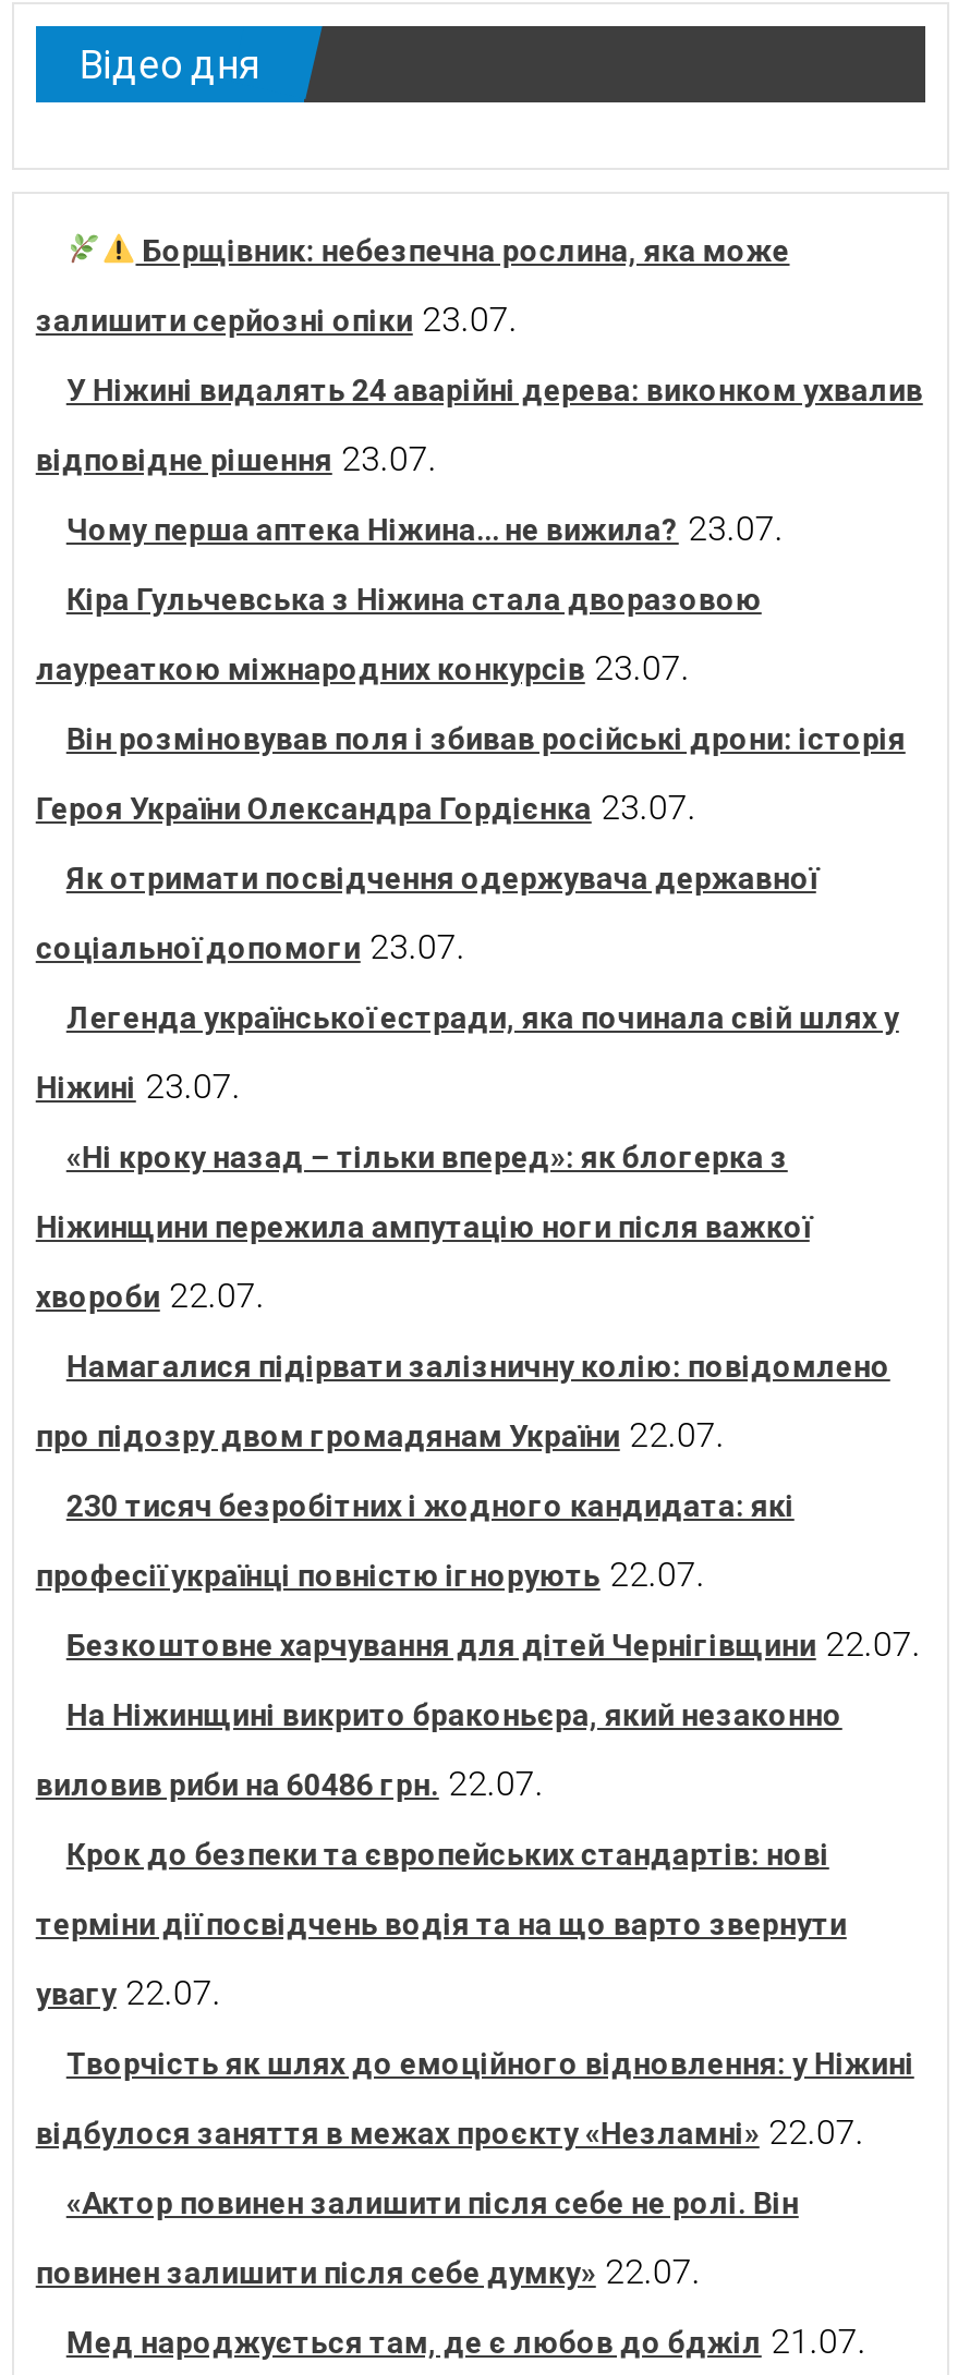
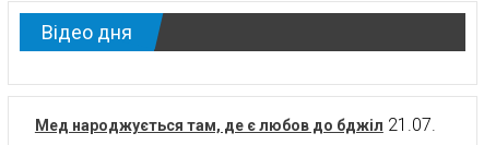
- Борщівник: небезпечна рослина, яка може
- залишити серйозні опіки 23.07.
- У Ніжині видалять 24 аварійні дерева: виконком ухвалив
- відповідне рішення 23.07.
- Чому перша аптека Ніжина… не вижила? 23.07.
- Кіра Гульчевська з Ніжина стала дворазовою
- лауреаткою міжнародних конкурсів 23.07.
- Він розміновував поля і збивав російські дрони: історія
- Героя України Олександра Гордієнка 23.07.
- Як отримати посвідчення одержувача державної
- соціальної допомоги 23.07.
- Легенда української естради, яка починала свій шлях у
- Ніжині 23.07.
- «Ні кроку назад – тільки вперед»: як блогерка з
- Ніжинщини пережила ампутацію ноги після важкої
- хвороби 22.07.
- Намагалися підірвати залізничну колію: повідомлено
- про підозру двом громадянам України 22.07.
- 230 тисяч безробітних і жодного кандидата: які
- професії українці повністю ігнорують 22.07.
- Безкоштовне харчування для дітей Чернігівщини 22.07.
- На Ніжинщині викрито браконьєра, який незаконно
- виловив риби на 60486 грн. 22.07.
- Крок до безпеки та європейських стандартів: нові
- терміни дії посвідчень водія та на що варто звернути
- увагу 22.07.
- Творчість як шлях до емоційного відновлення: у Ніжині
- відбулося заняття в межах проєкту «Незламні» 22.07.
- «Актор повинен залишити після себе не ролі. Він
- повинен залишити після себе думку» 22.07.
